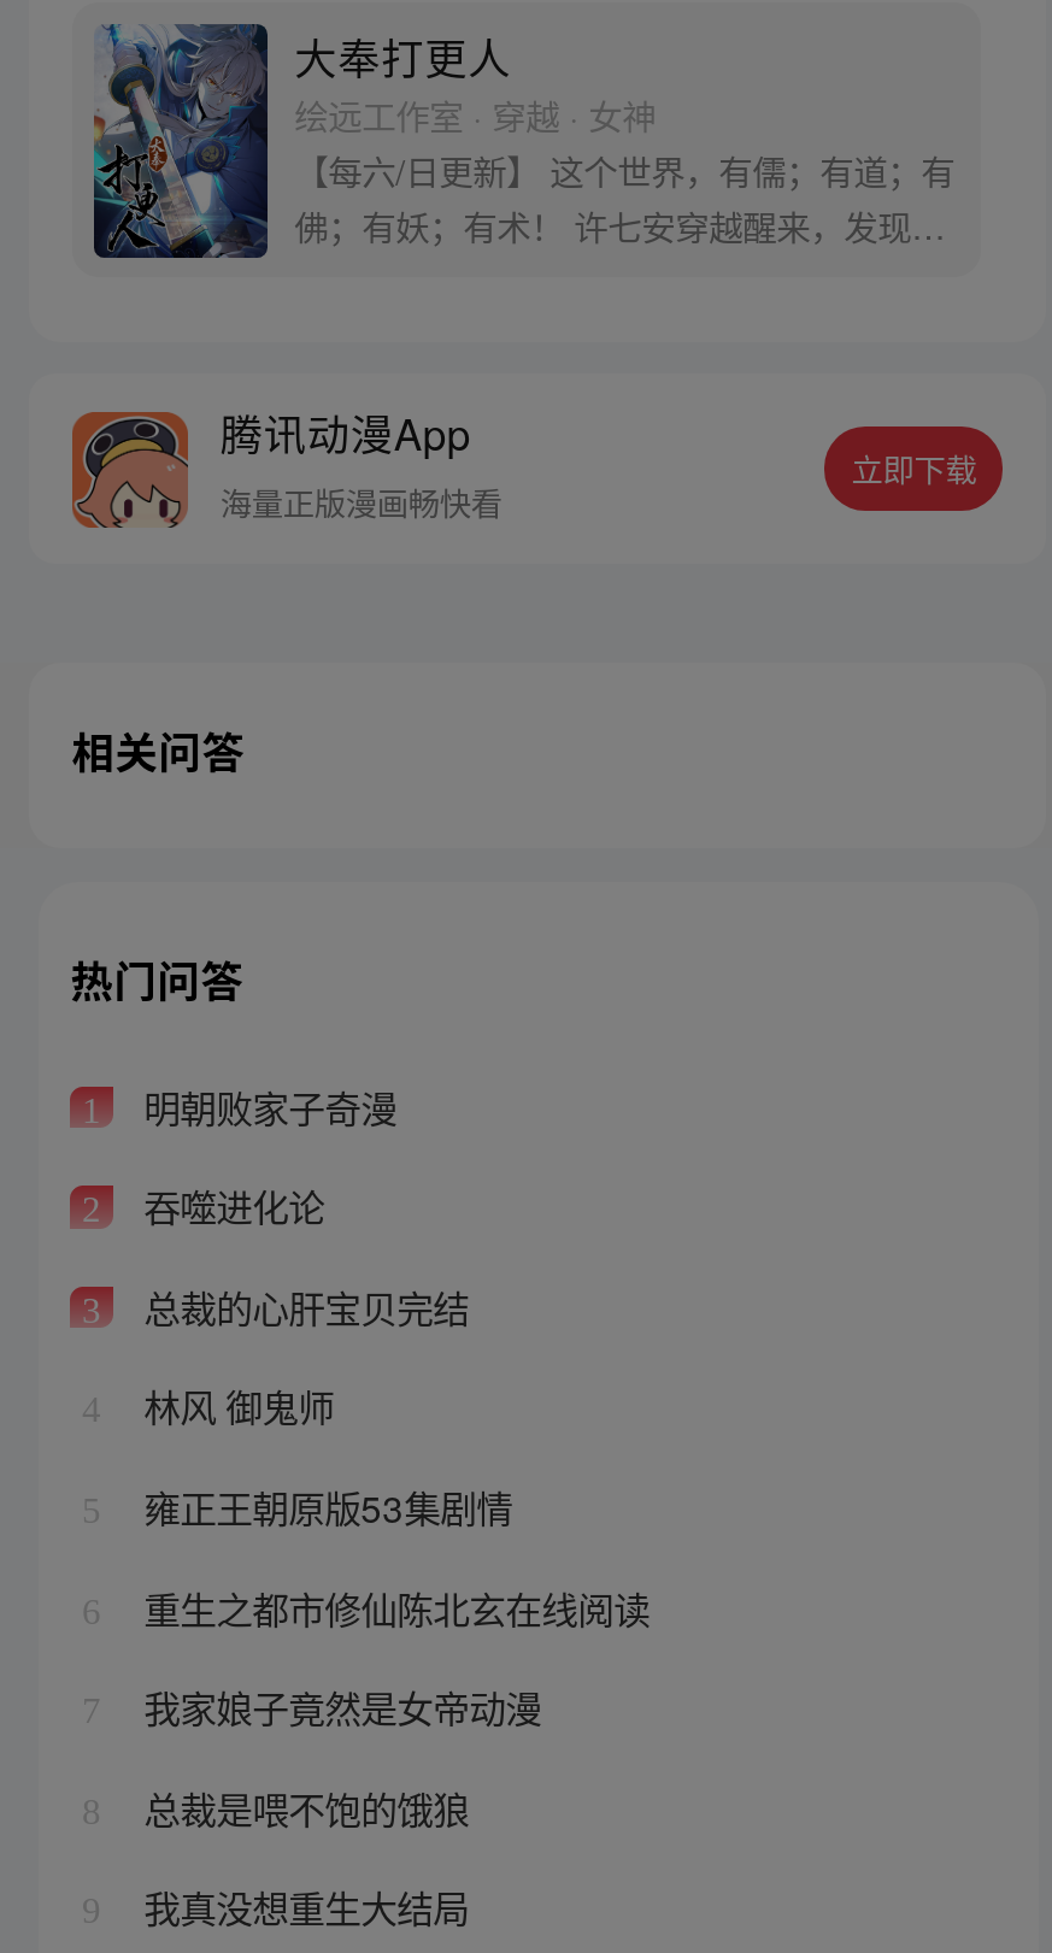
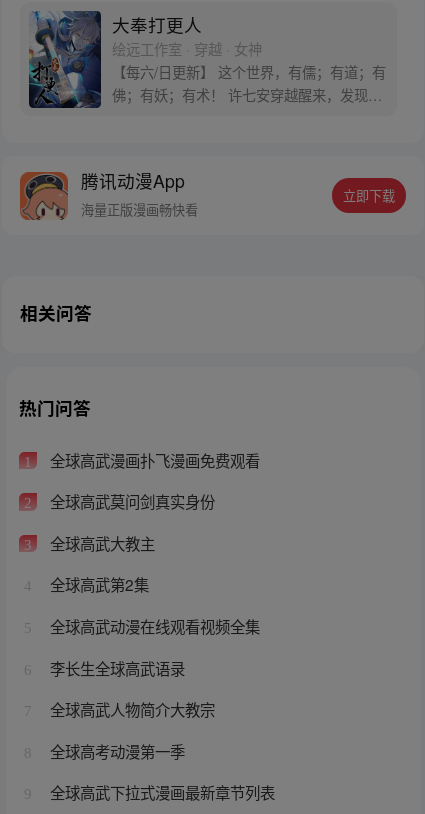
- 明朝败家子奇漫
+ 全球高武漫画扑飞漫画免费观看

- 吞噬进化论
+ 全球高武莫问剑真实身份

- 总裁的心肝宝贝完结
+ 全球高武大教主

- 林风 御鬼师
+ 全球高武第2集

- 雍正王朝原版53集剧情
+ 全球高武动漫在线观看视频全集

- 重生之都市修仙陈北玄在线阅读
+ 李长生全球高武语录

- 我家娘子竟然是女帝动漫
+ 全球高武人物简介大教宗

- 总裁是喂不饱的饿狼
+ 全球高考动漫第一季

- 我真没想重生大结局
+ 全球高武下拉式漫画最新章节列表
